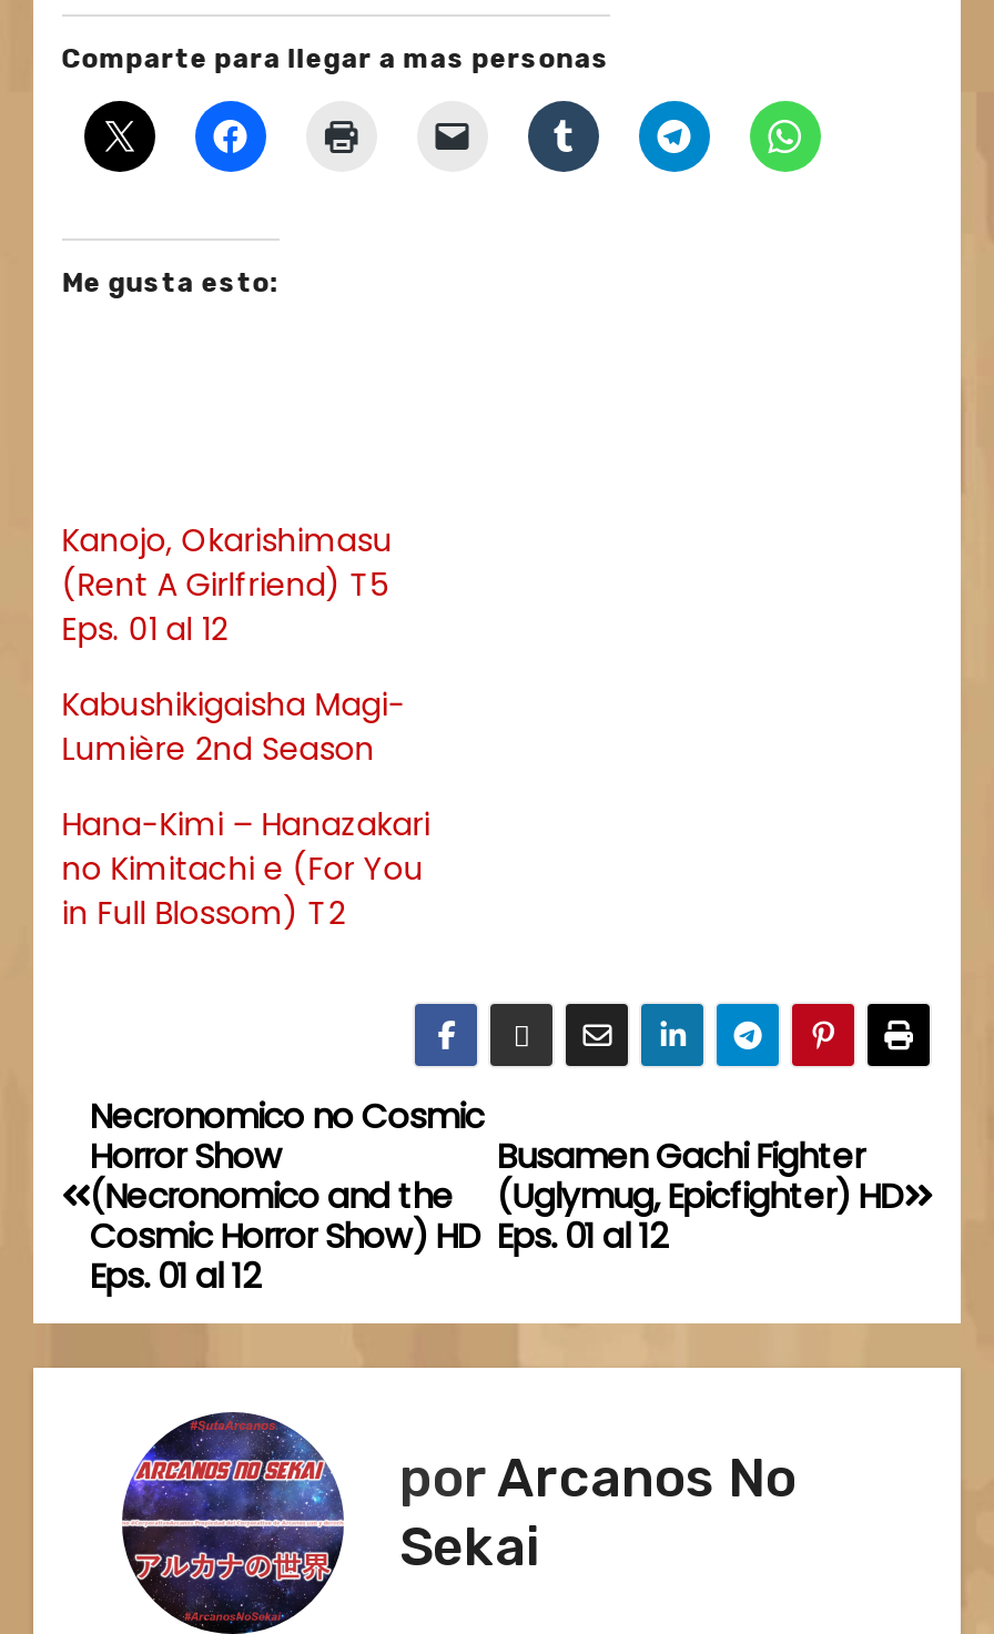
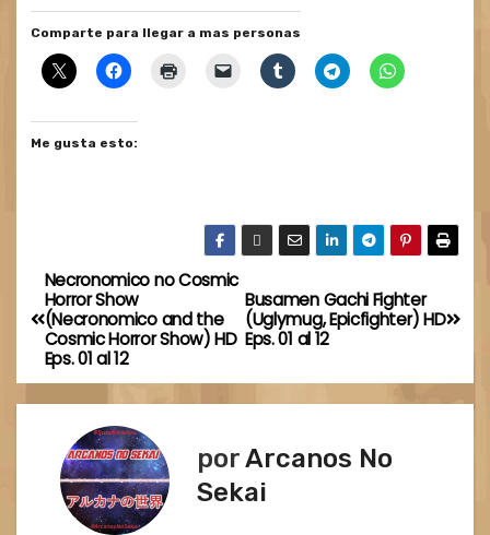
- Kanojo, Okarishimasu
- (Rent A Girlfriend) T5
- Eps. 01 al 12
- Kabushikigaisha Magi-
- Lumière 2nd Season
- Hana-Kimi – Hanazakari
- no Kimitachi e (For You
- in Full Blossom) T2
